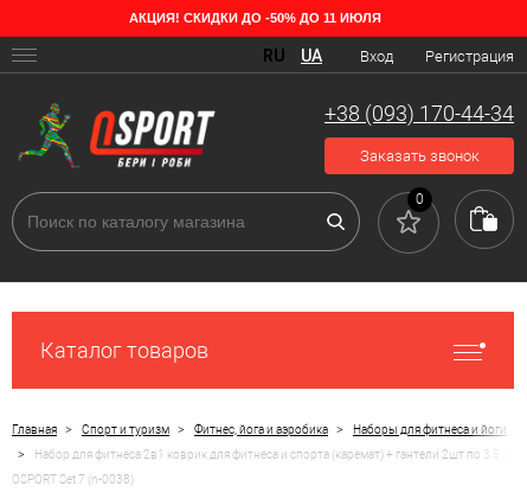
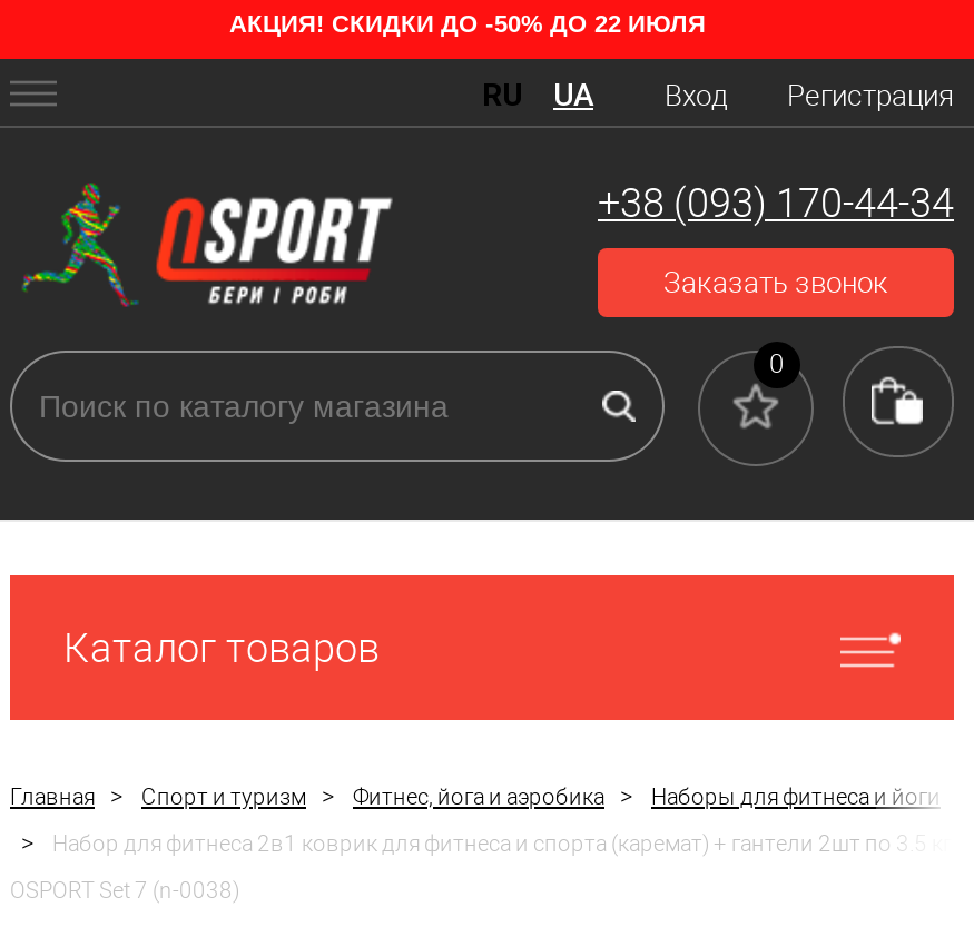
- АКЦИЯ! СКИДКИ ДО -50% ДО 11 ИЮЛЯ
+ АКЦИЯ! СКИДКИ ДО -50% ДО 22 ИЮЛЯ
